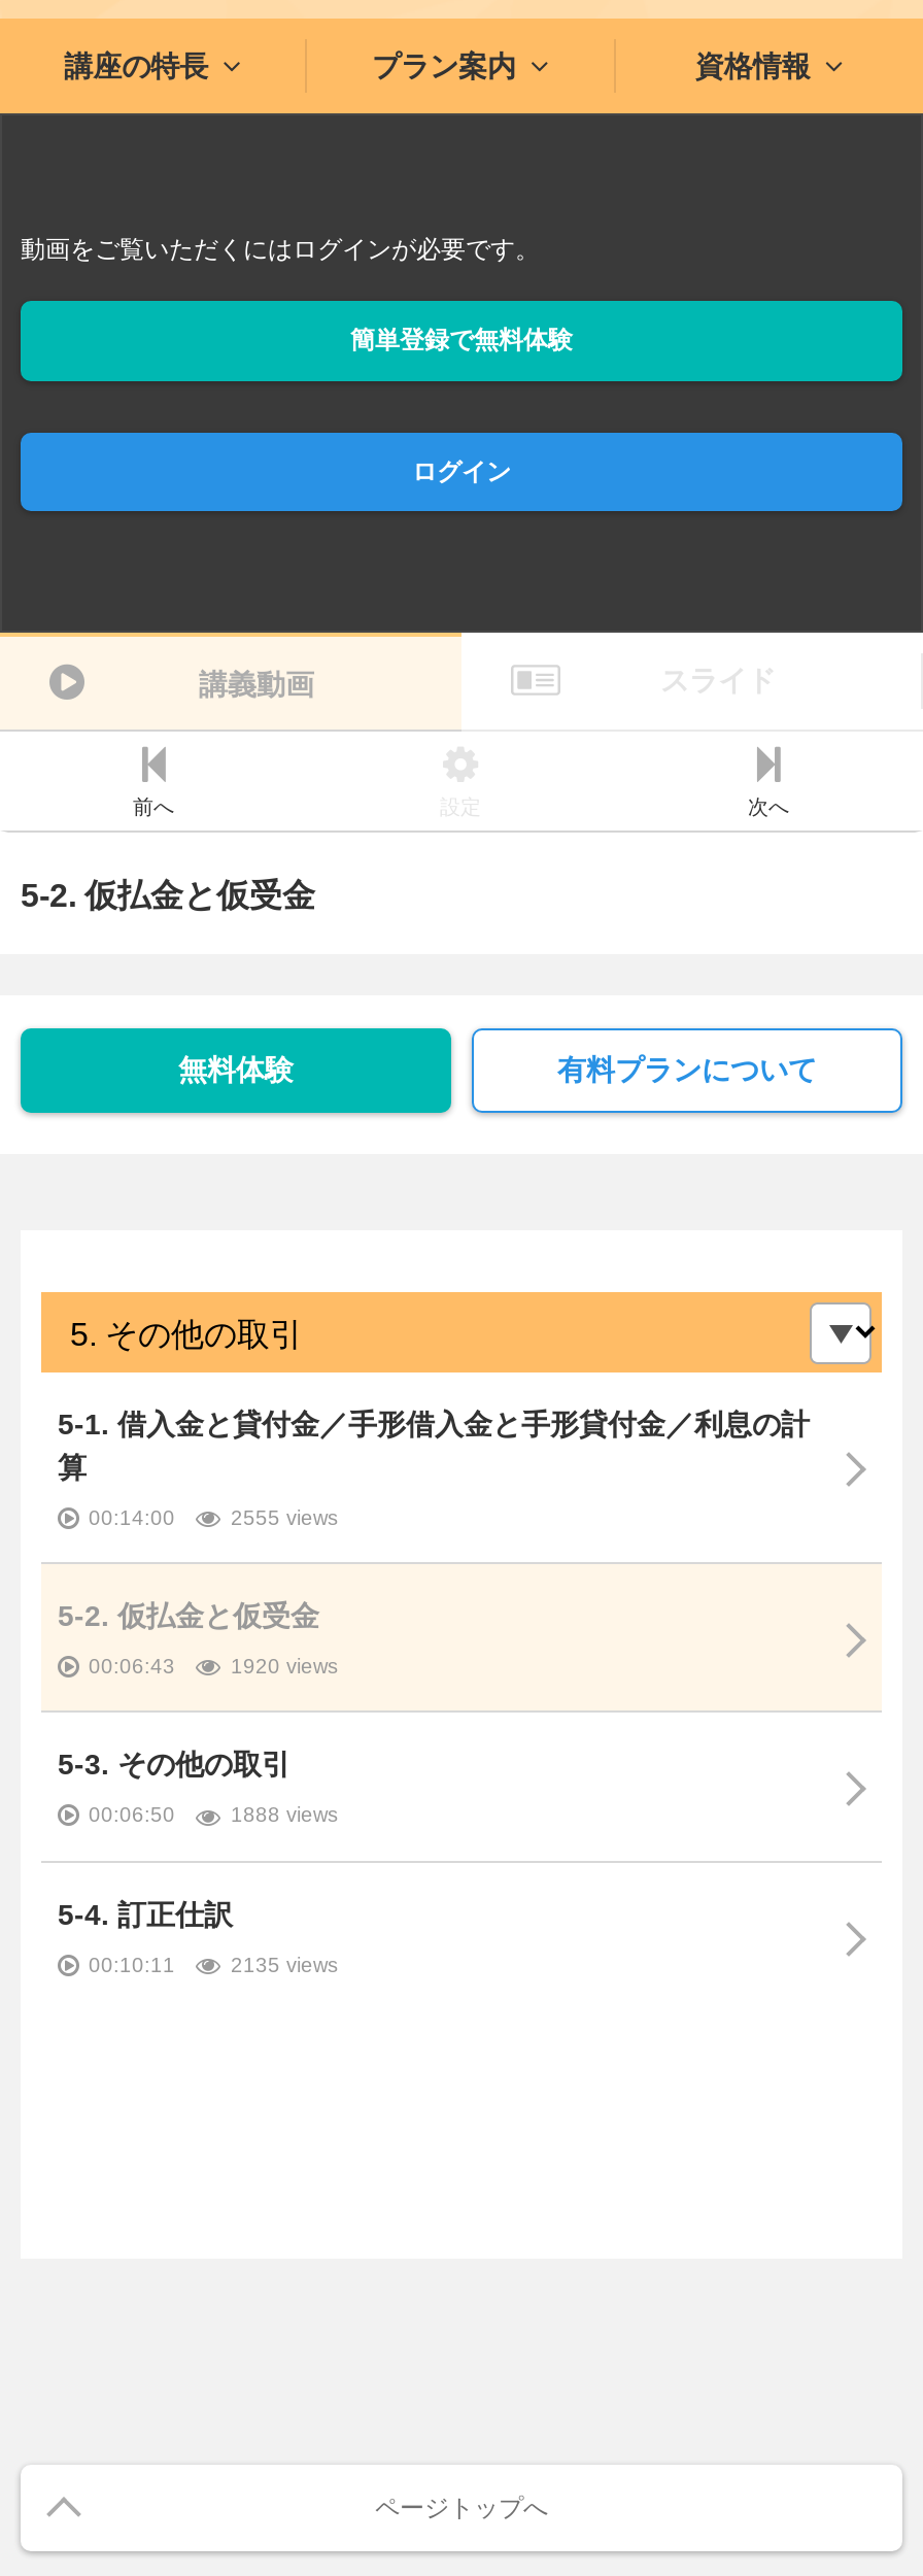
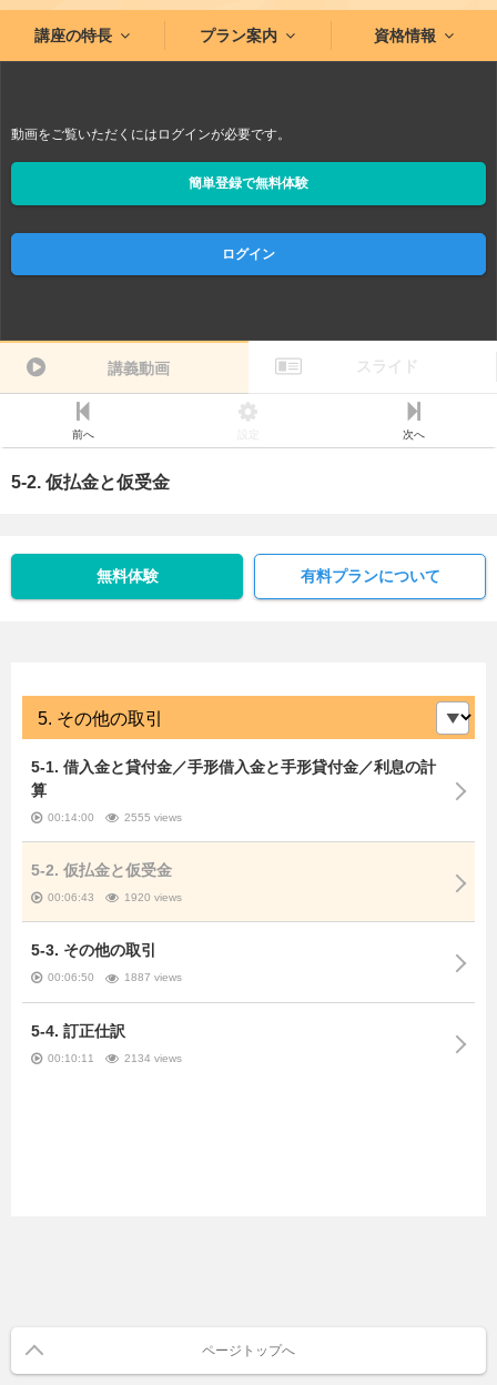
- 1888 views
+ 1887 views

- 2135 views
+ 2134 views
